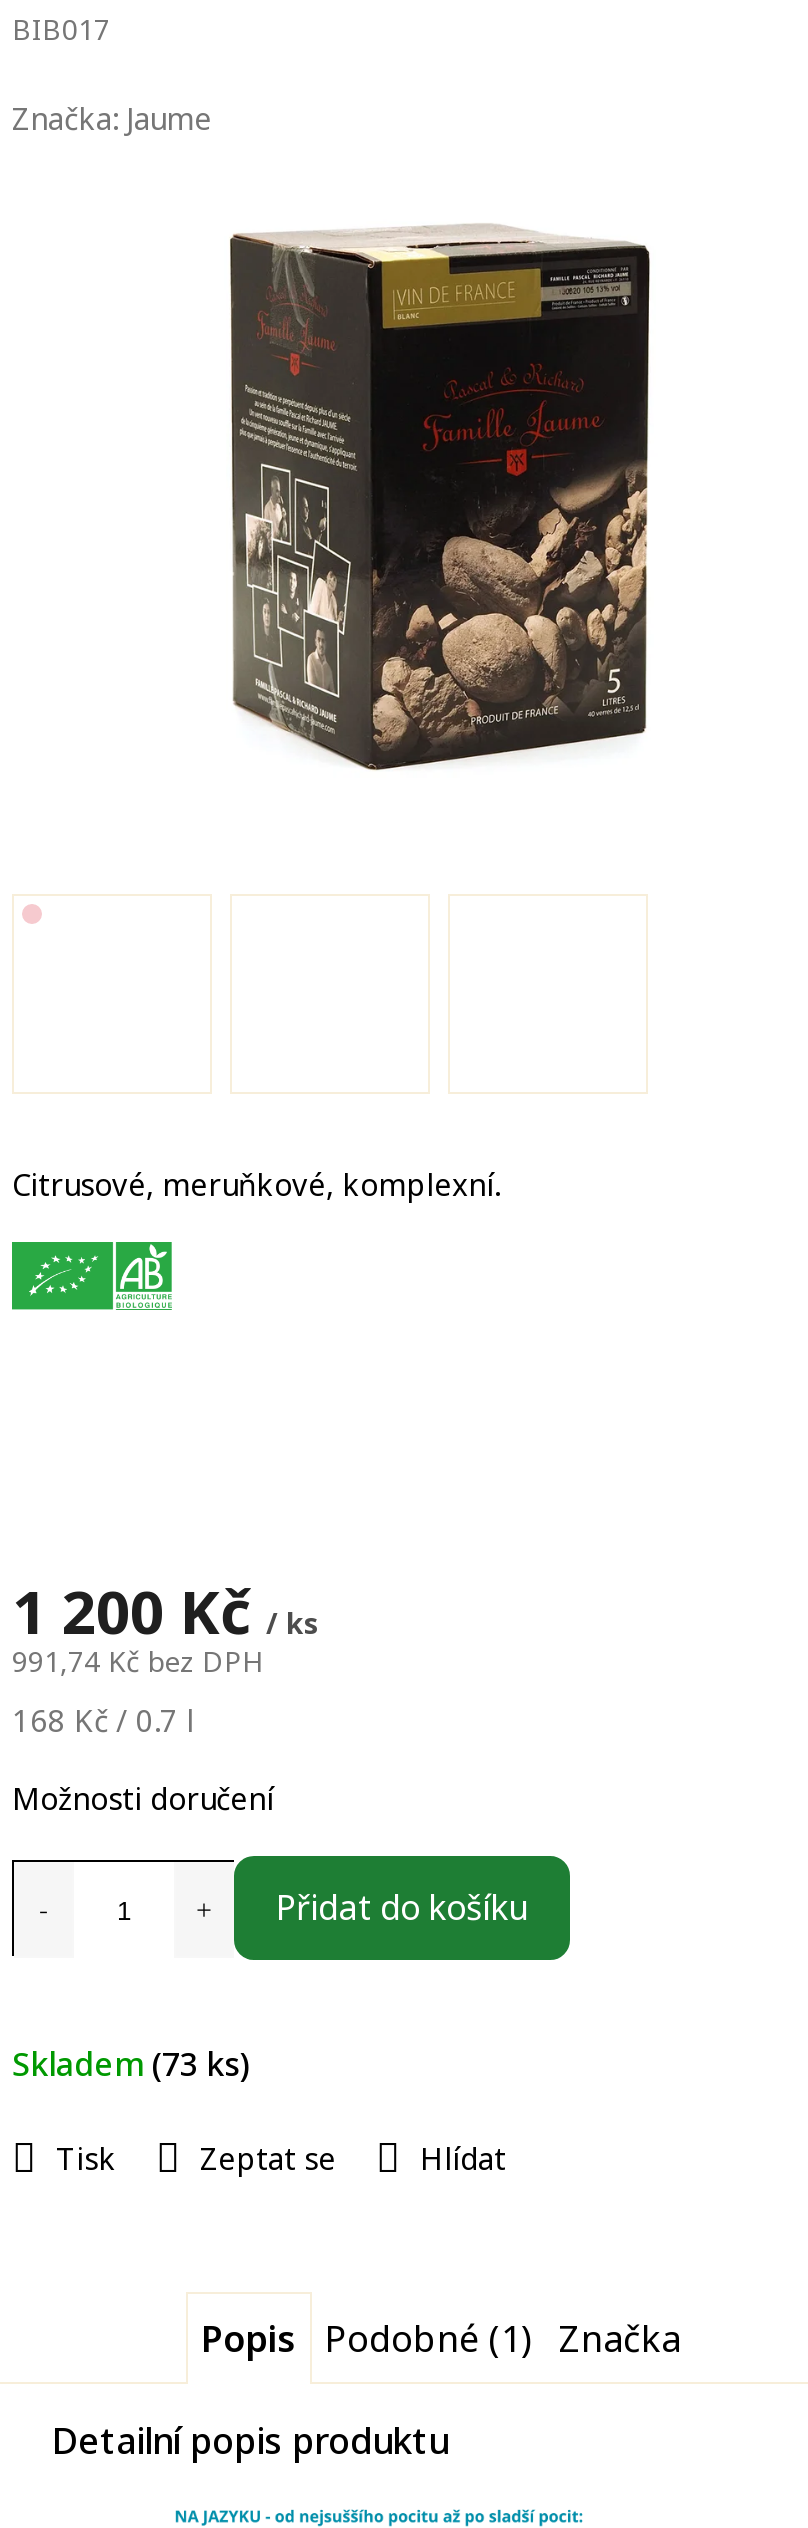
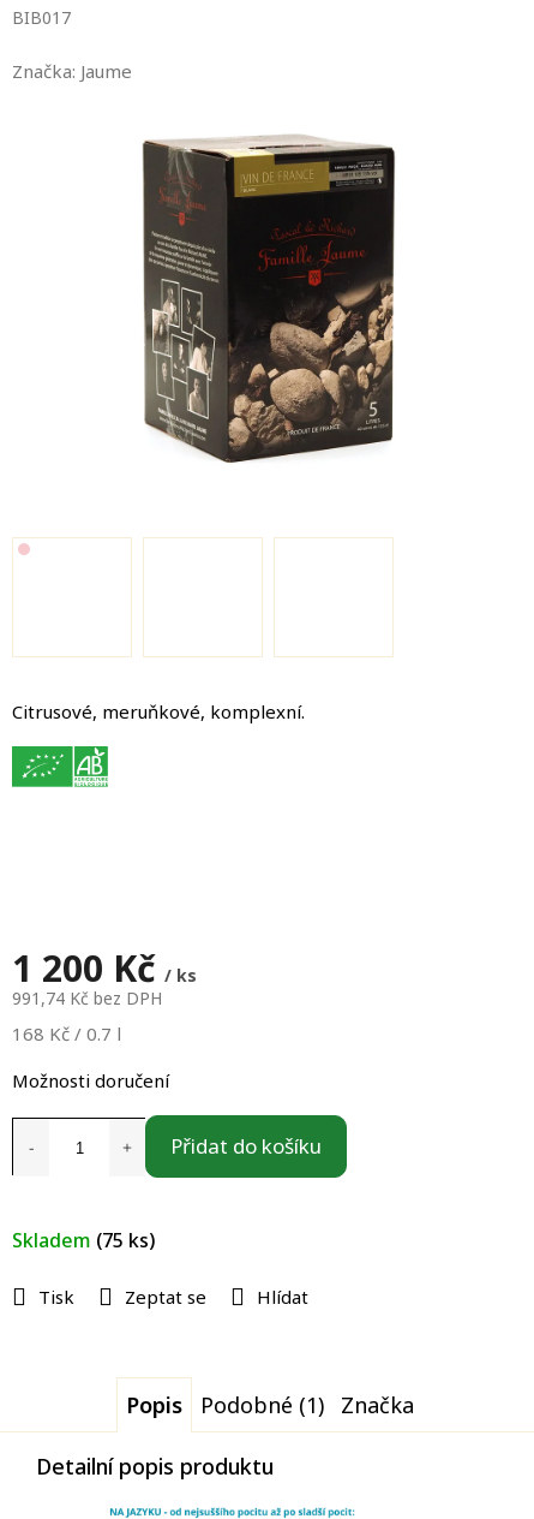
- Skladem (73 ks)
+ Skladem (75 ks)
